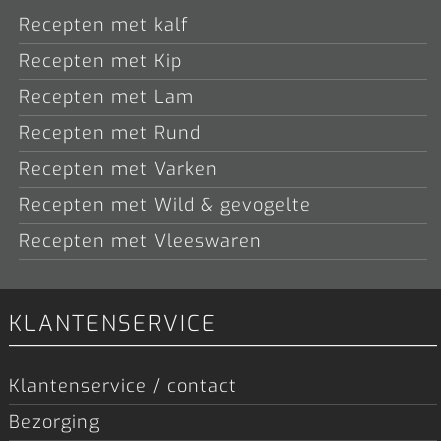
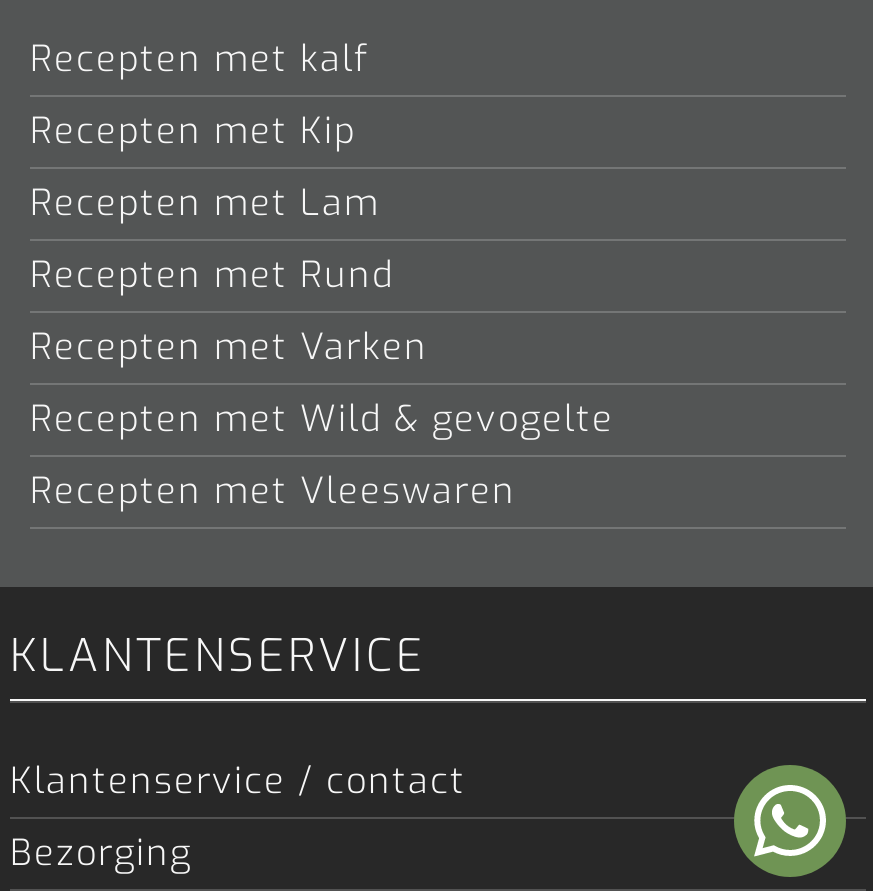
+ [image]
